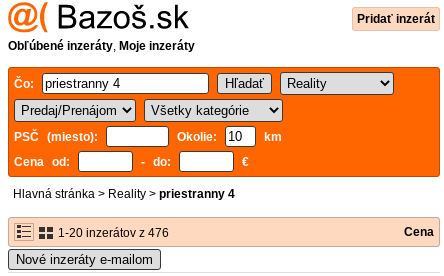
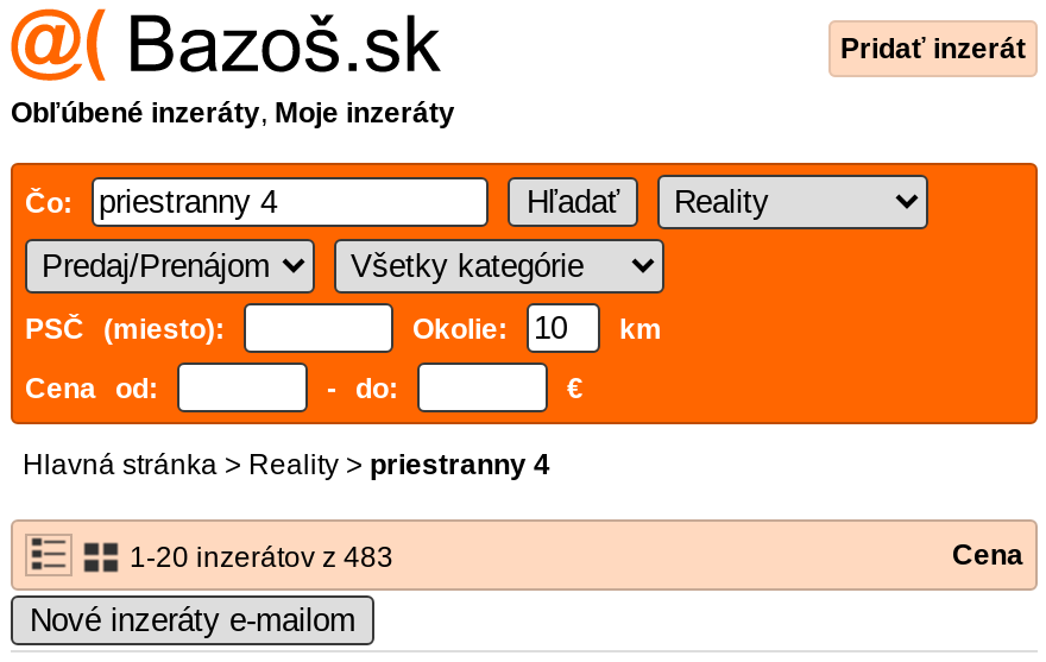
- 1-20 inzerátov z 476
+ 1-20 inzerátov z 483
